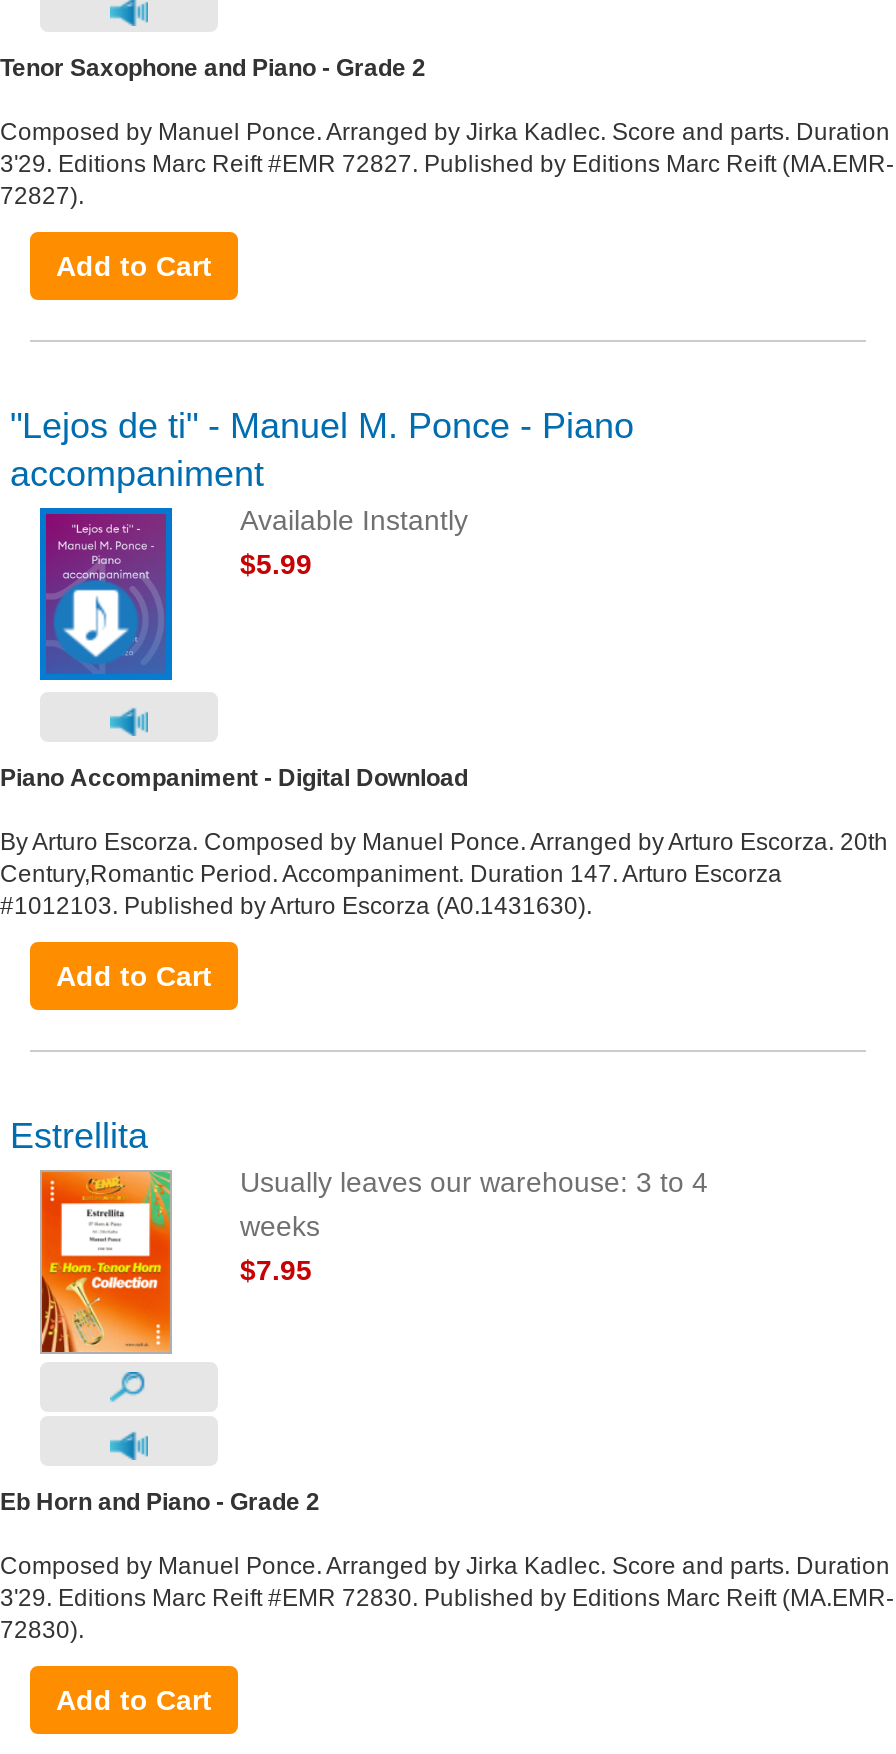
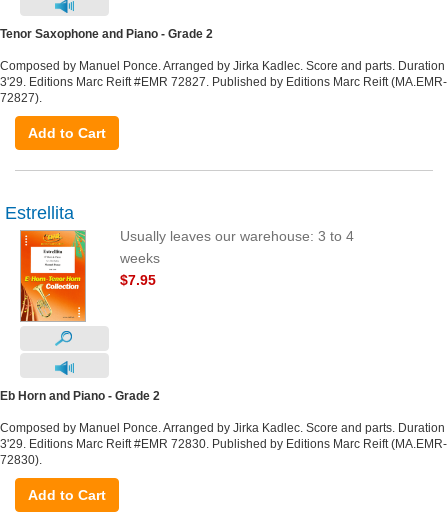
- [image]
- "Lejos de ti" - Manuel M. Ponce - Piano
- accompaniment
- Available Instantly
- $5.99

- Piano Accompaniment - Digital Download
- By Arturo Escorza. Composed by Manuel Ponce. Arranged by Arturo Escorza. 20th
- Century,Romantic Period. Accompaniment. Duration 147. Arturo Escorza
- #1012103. Published by Arturo Escorza (A0.1431630).
- Add to Cart
